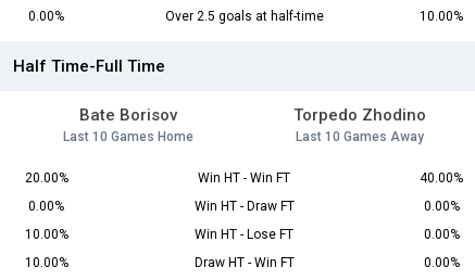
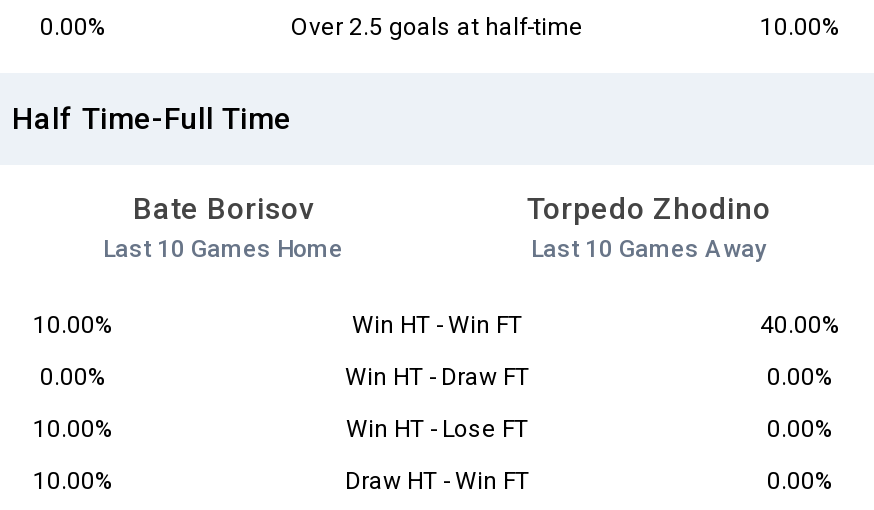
- 20.00%
+ 10.00%
